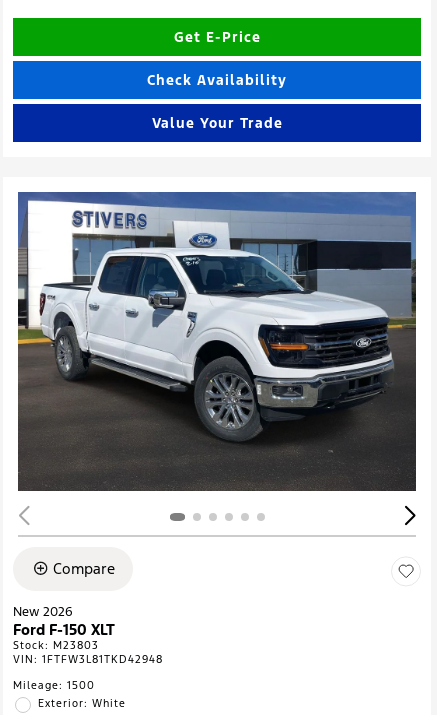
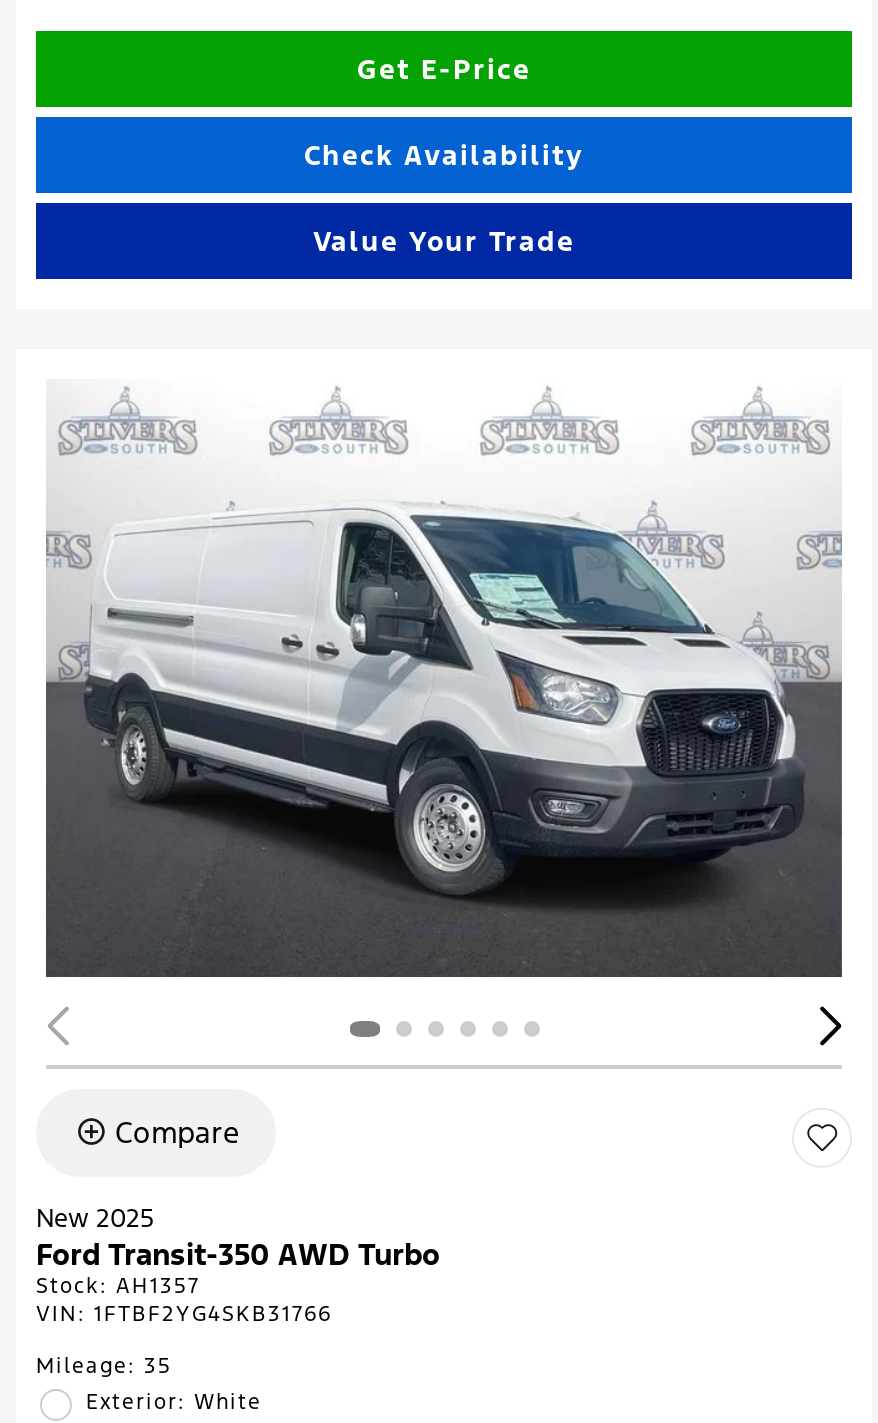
- [image]
+ [image]

- New 2026
- Ford F-150 XLT
- Stock: M23803
- VIN: 1FTFW3L81TKD42948
+ New 2025
+ Ford Transit-350 AWD Turbo
+ Stock: AH1357
+ VIN: 1FTBF2YG4SKB31766

- Mileage: 1500
+ Mileage: 35
